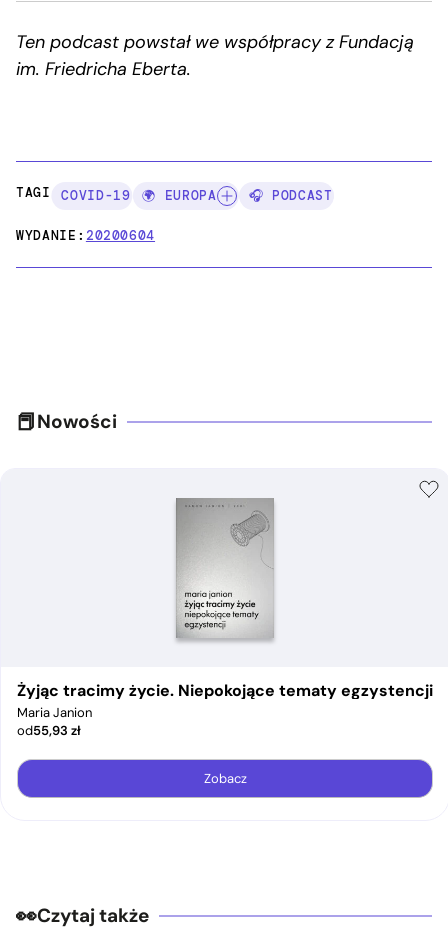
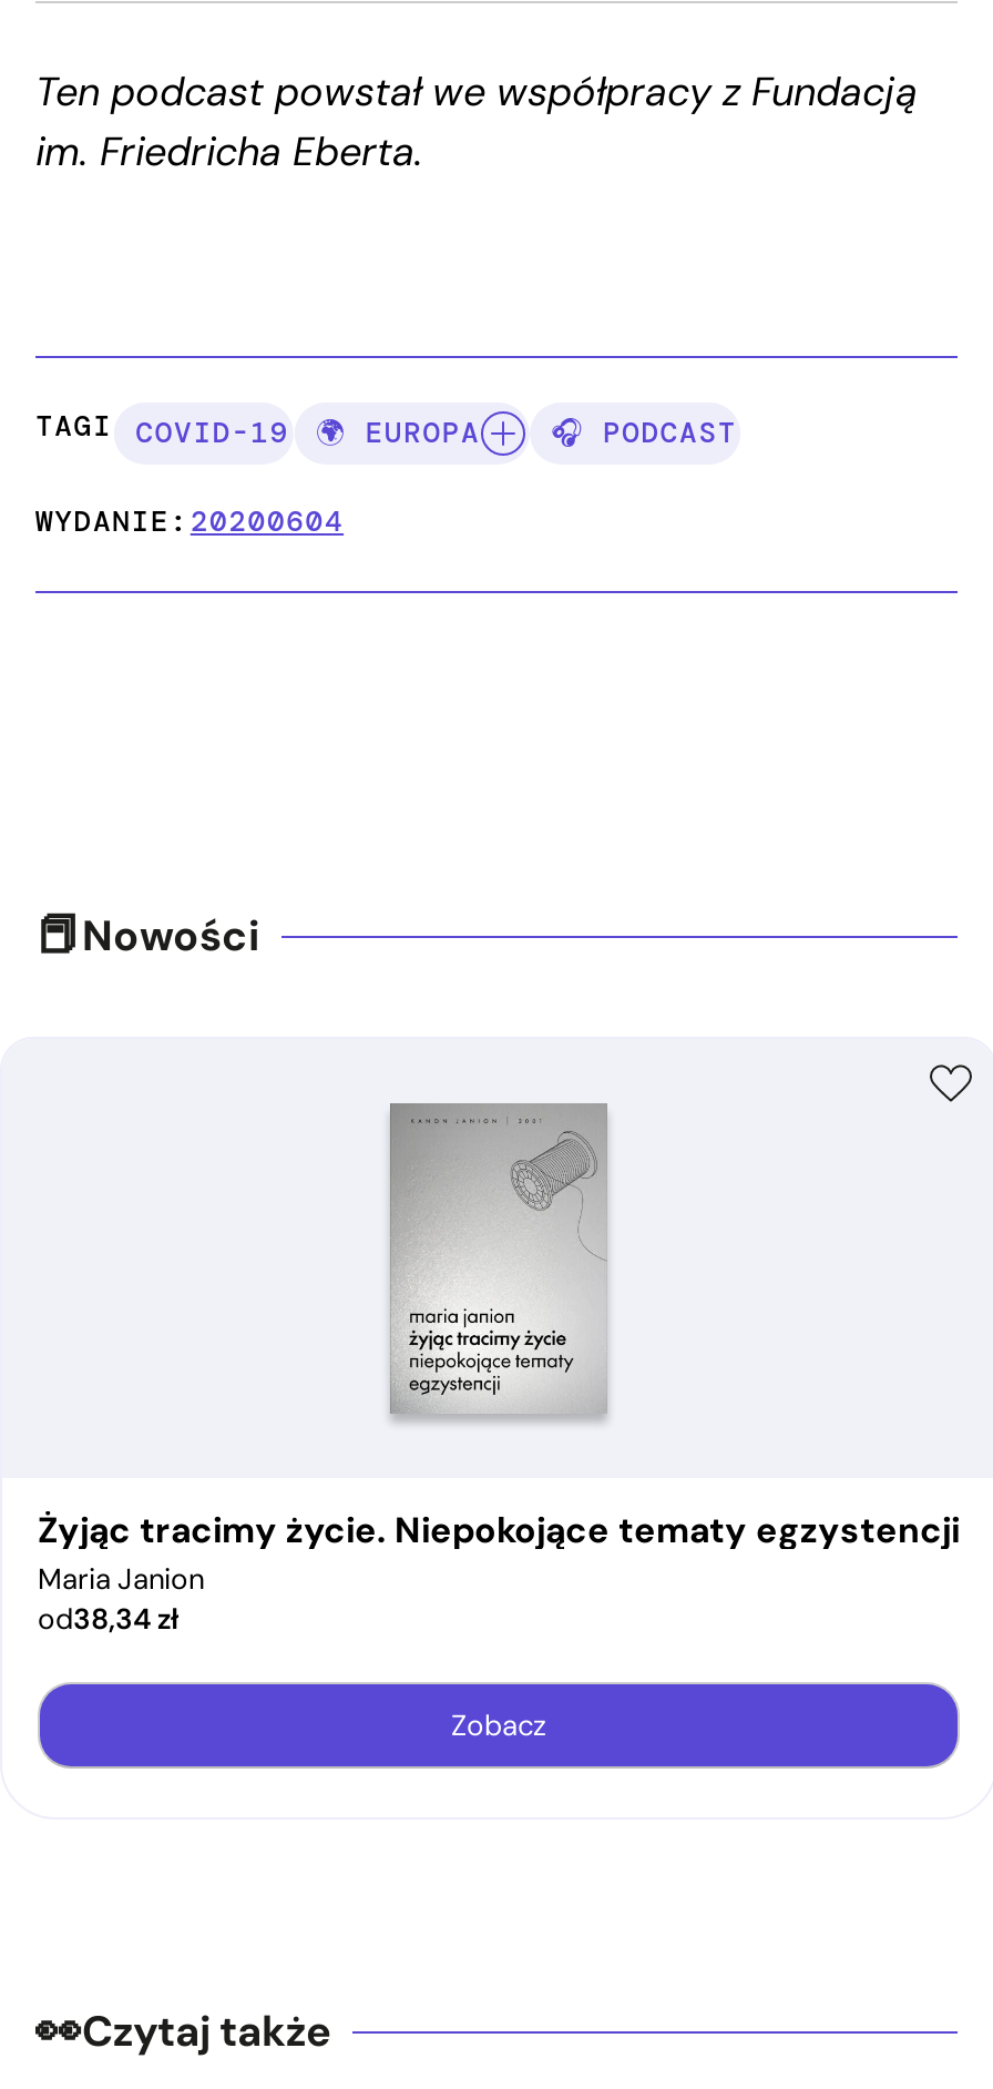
- od55,93 zł
+ od38,34 zł
